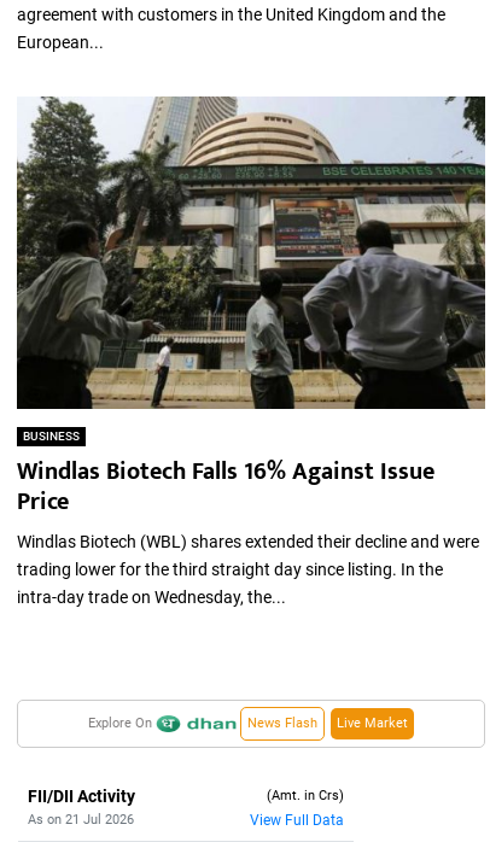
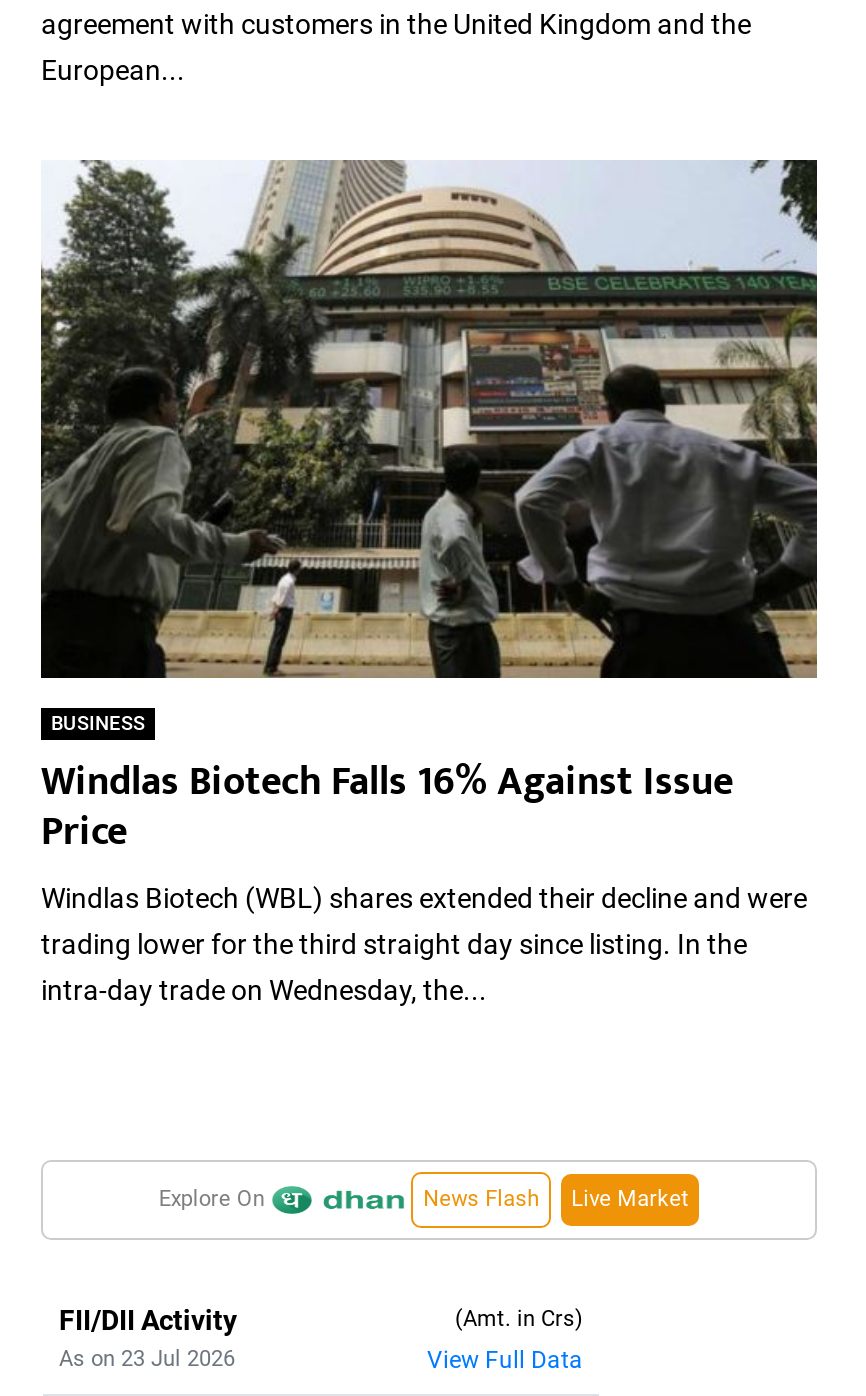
- As on 21 Jul 2026
+ As on 23 Jul 2026
